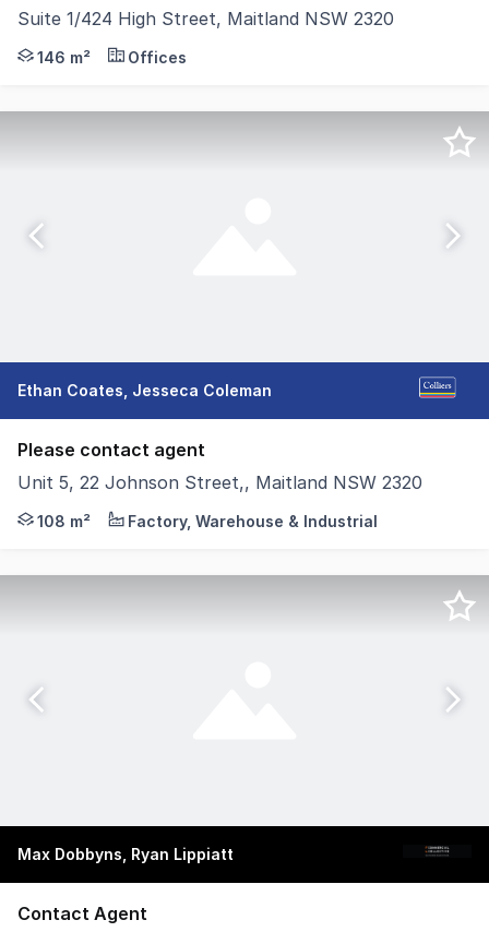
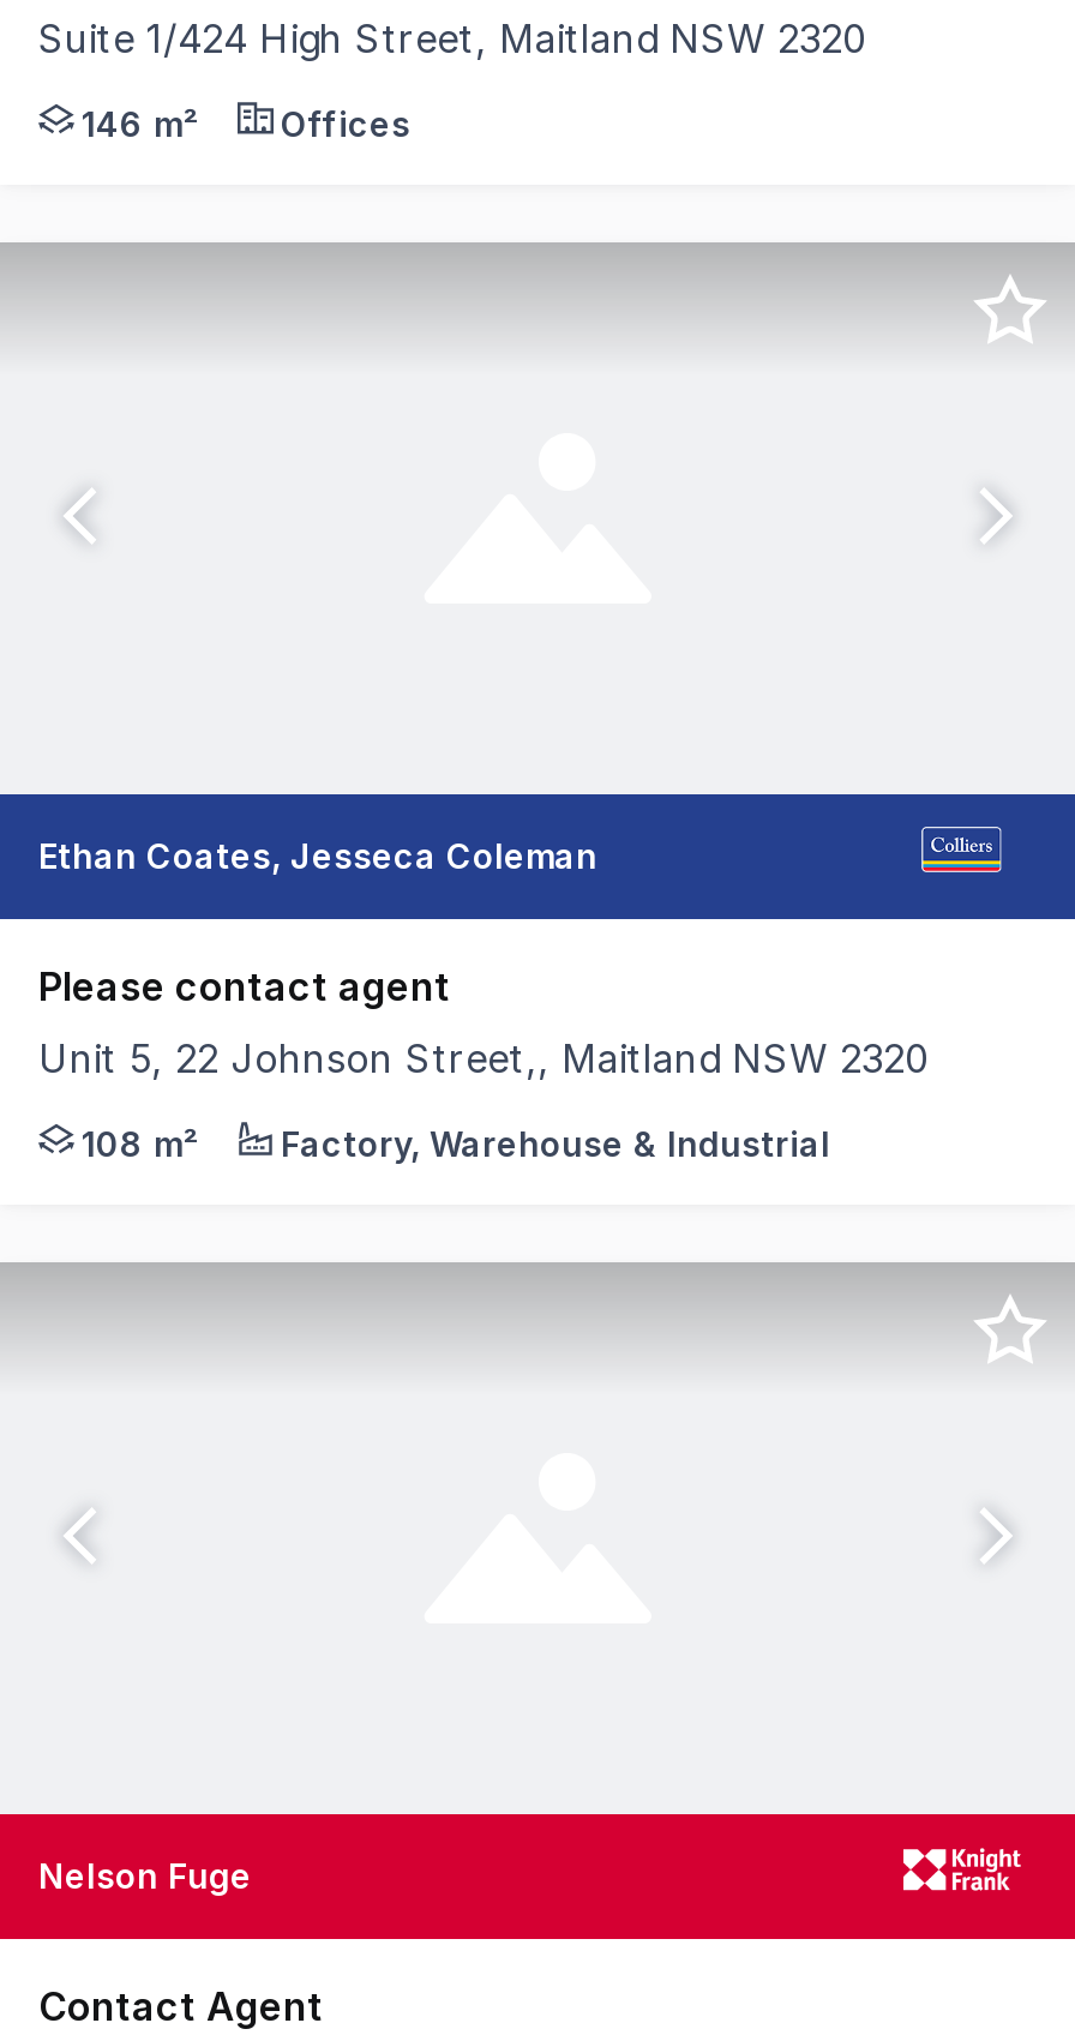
- Max Dobbyns, Ryan Lippiatt
+ Nelson Fuge
